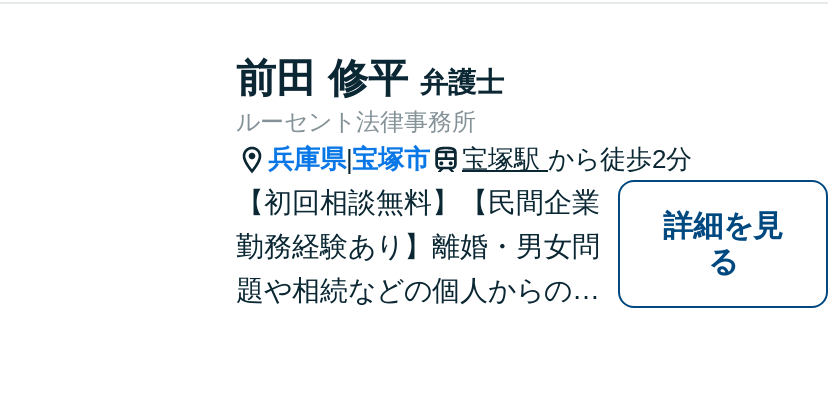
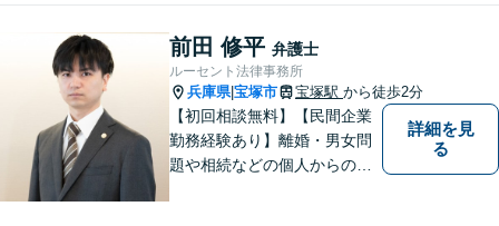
+ [image]
